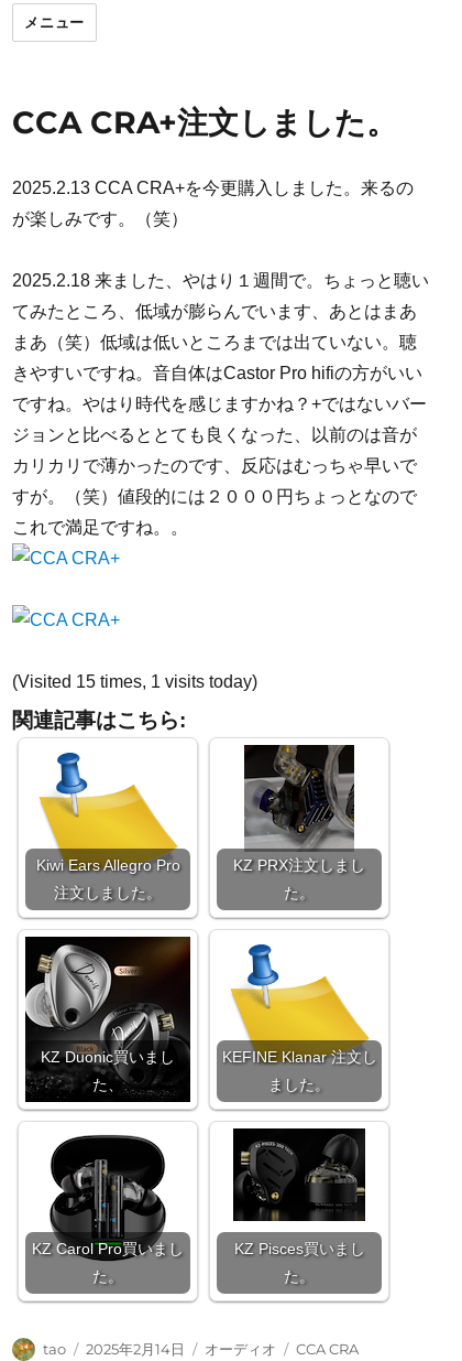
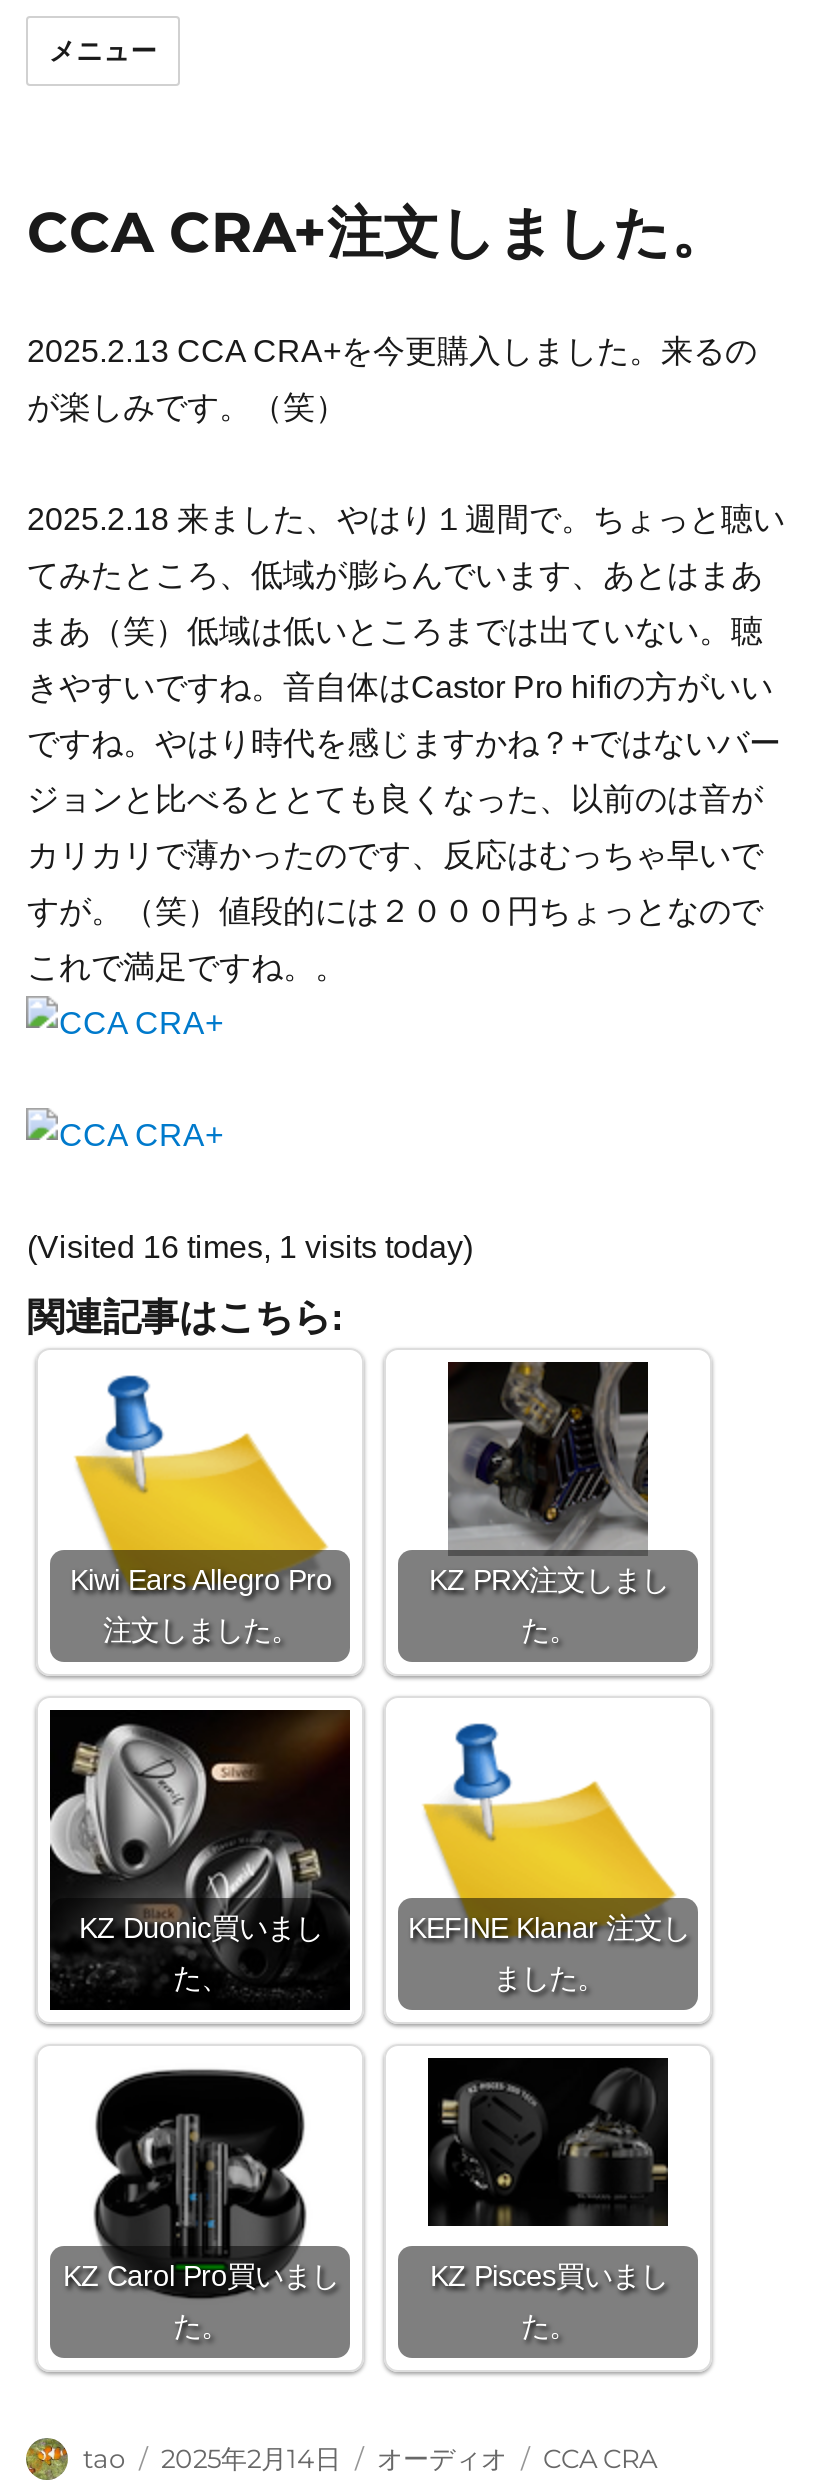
- (Visited 15 times, 1 visits today)
+ (Visited 16 times, 1 visits today)
